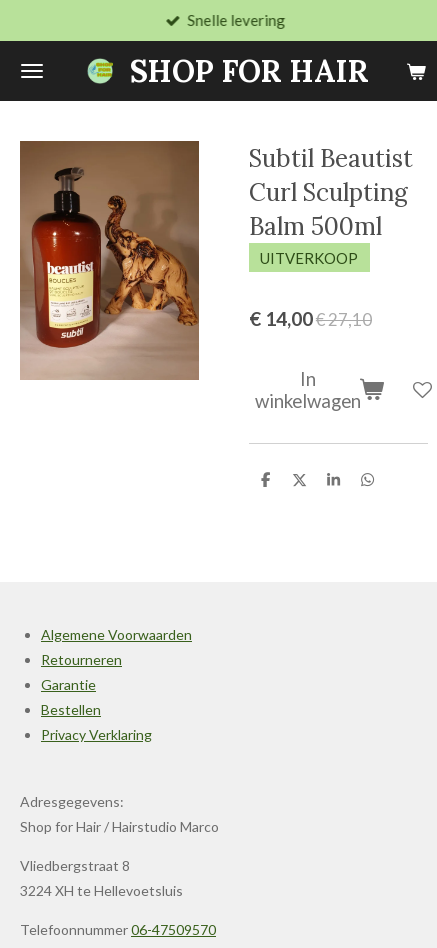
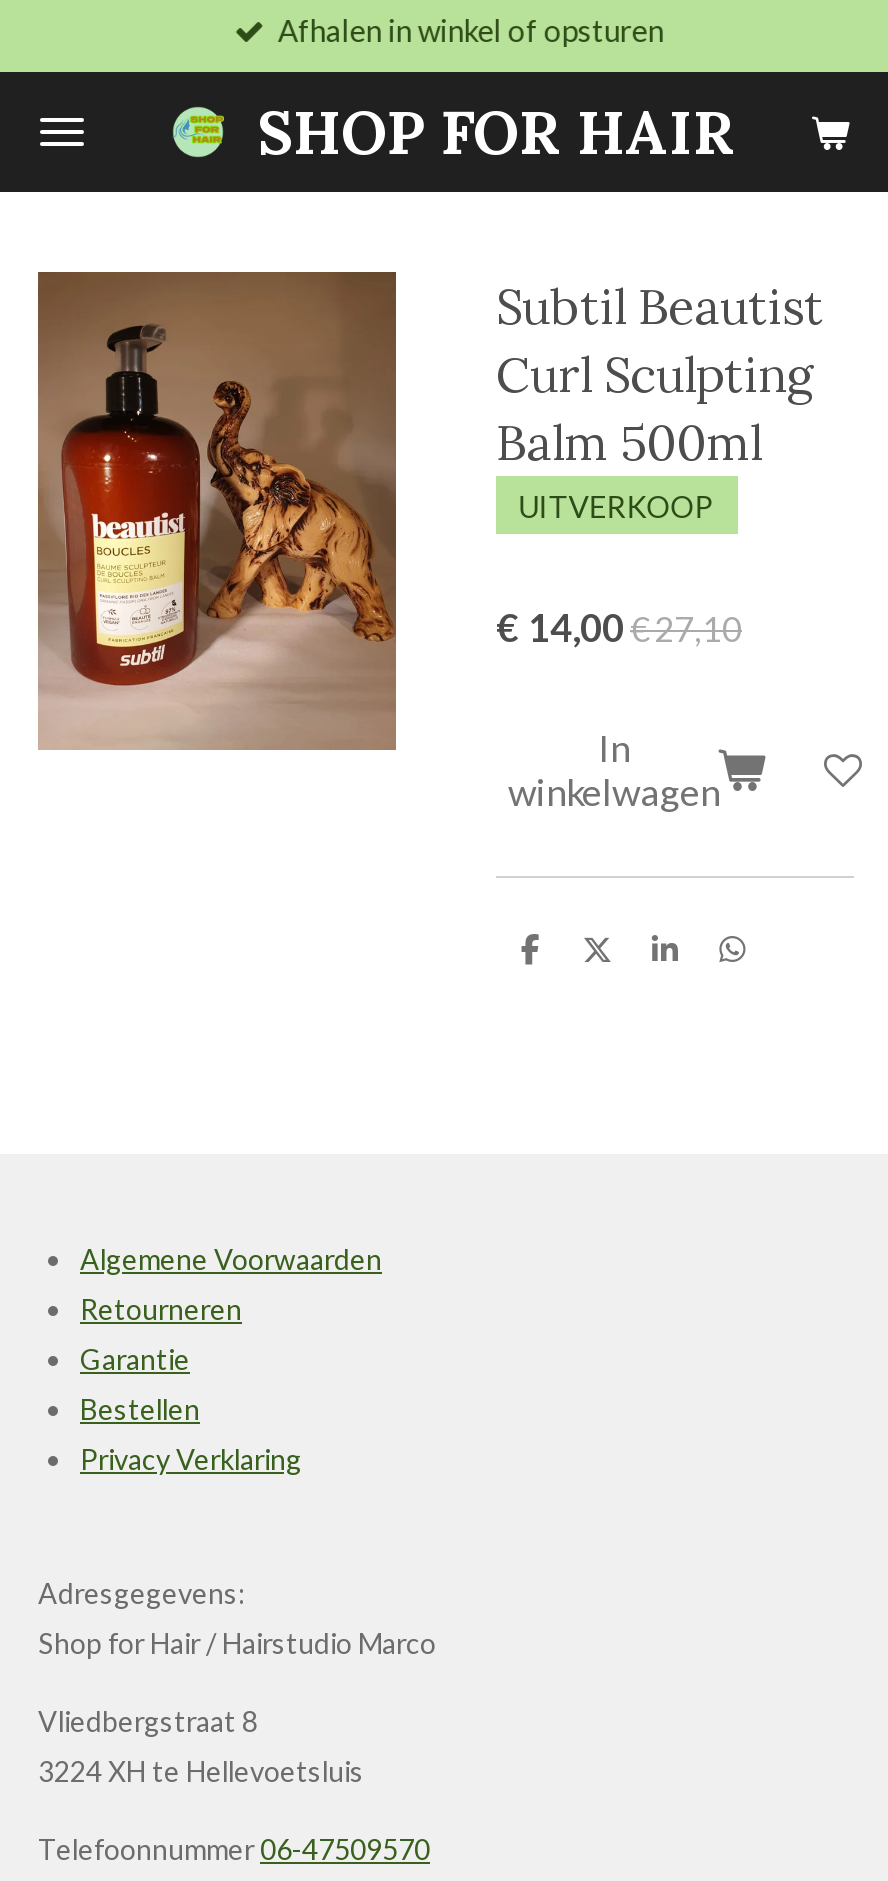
- Snelle levering
+ Afhalen in winkel of opsturen
